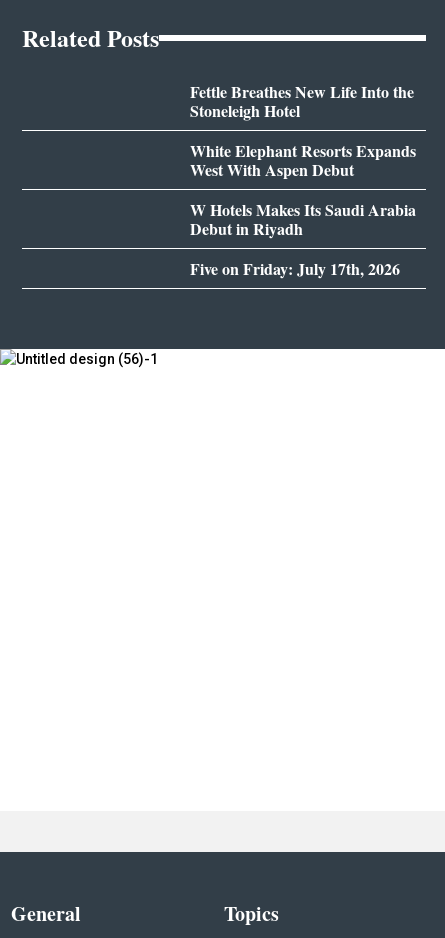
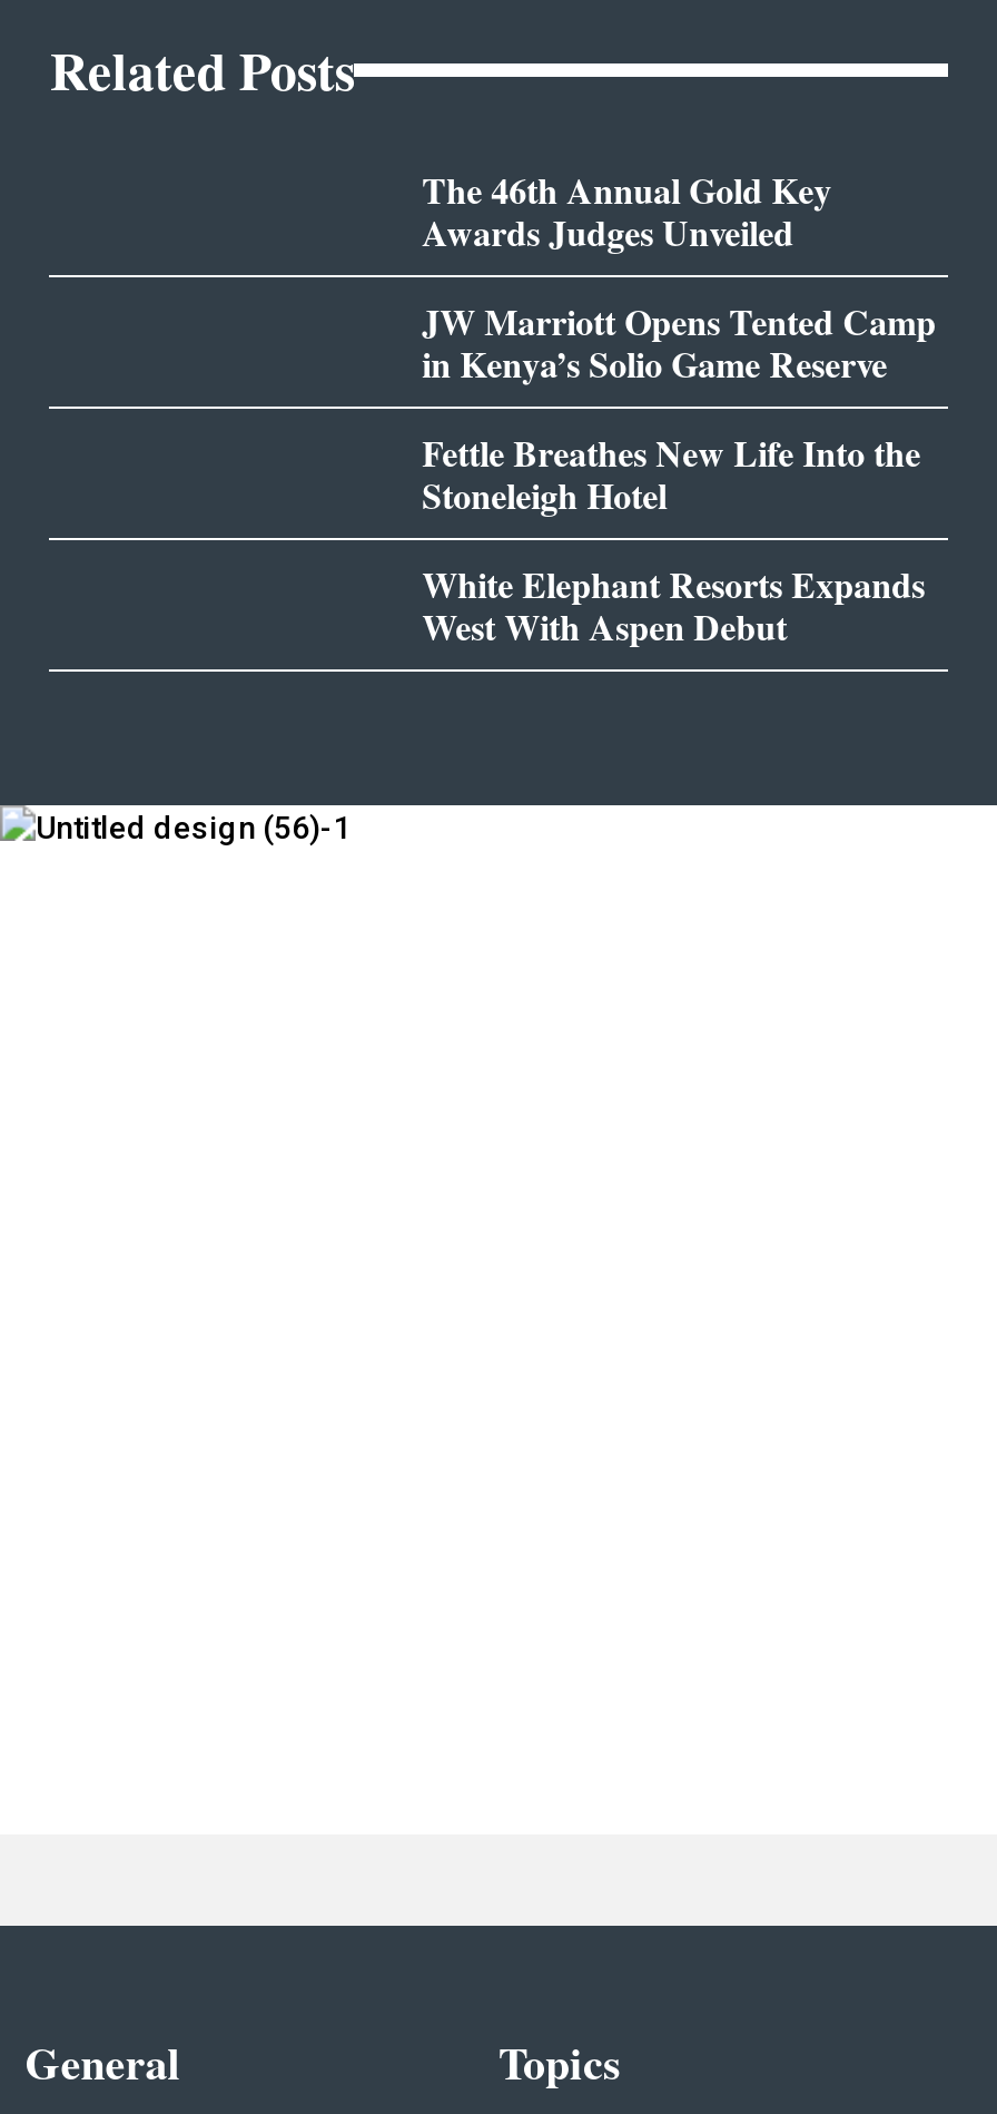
+ The 46th Annual Gold Key
+ Awards Judges Unveiled
+ JW Marriott Opens Tented Camp
+ in Kenya’s Solio Game Reserve

moved down: Fettle Breathes New Life Into the | Stoneleigh Hotel | White Elephant Resorts Expands | West With Aspen Debut

- W Hotels Makes Its Saudi Arabia
- Debut in Riyadh
- Five on Friday: July 17th, 2026
